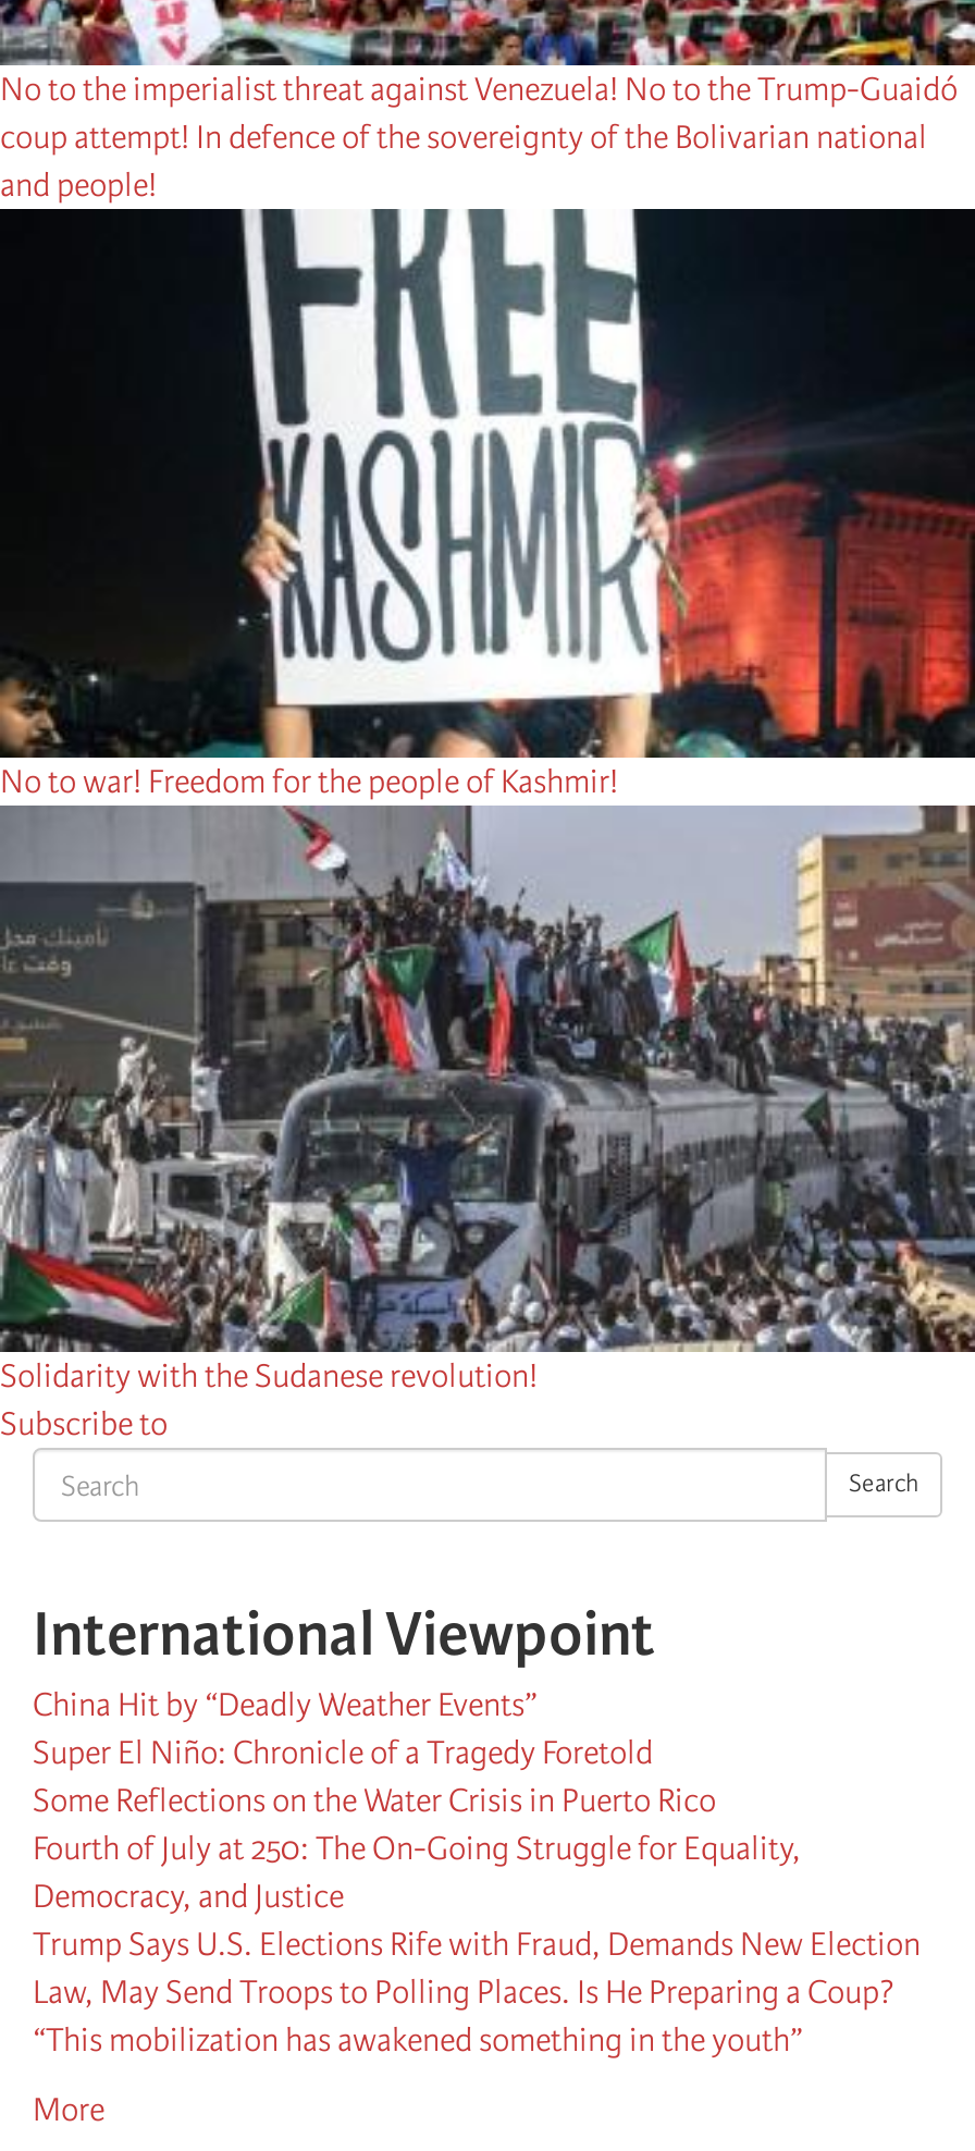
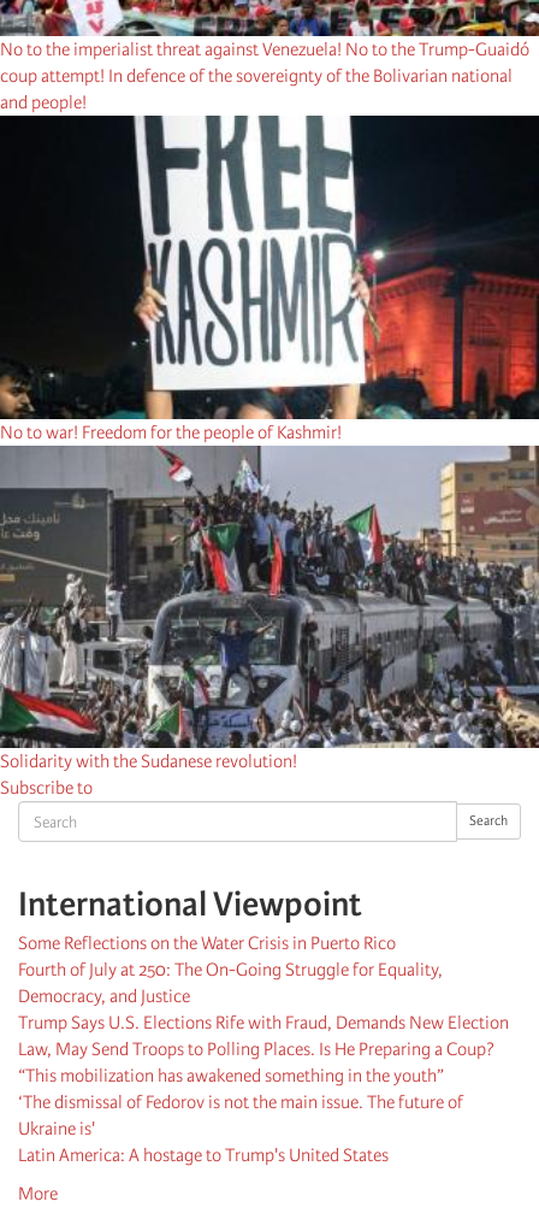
- China Hit by “Deadly Weather Events”
- Super El Niño: Chronicle of a Tragedy Foretold

moved up: Some Reflections on the Water Crisis in Puerto Rico | Fourth of July at 250: The On-Going Struggle for Equality, | Democracy, and Justice | Trump Says U.S. Elections Rife with Fraud, Demands New Election | Law, May Send Troops to Polling Places. Is He Preparing a Coup? | “This mobilization has awakened something in the youth”

+ ‘The dismissal of Fedorov is not the main issue. The future of
+ Ukraine is'
+ Latin America: A hostage to Trump's United States
